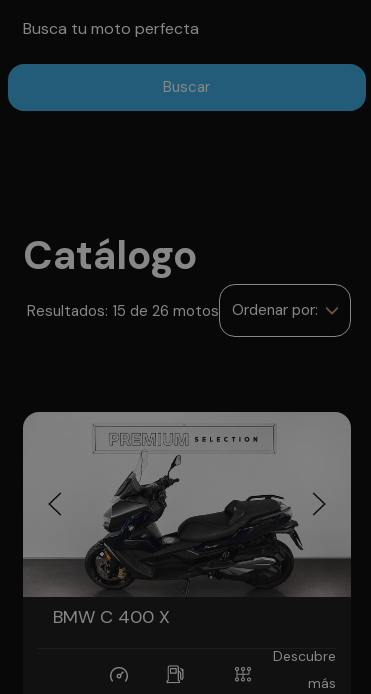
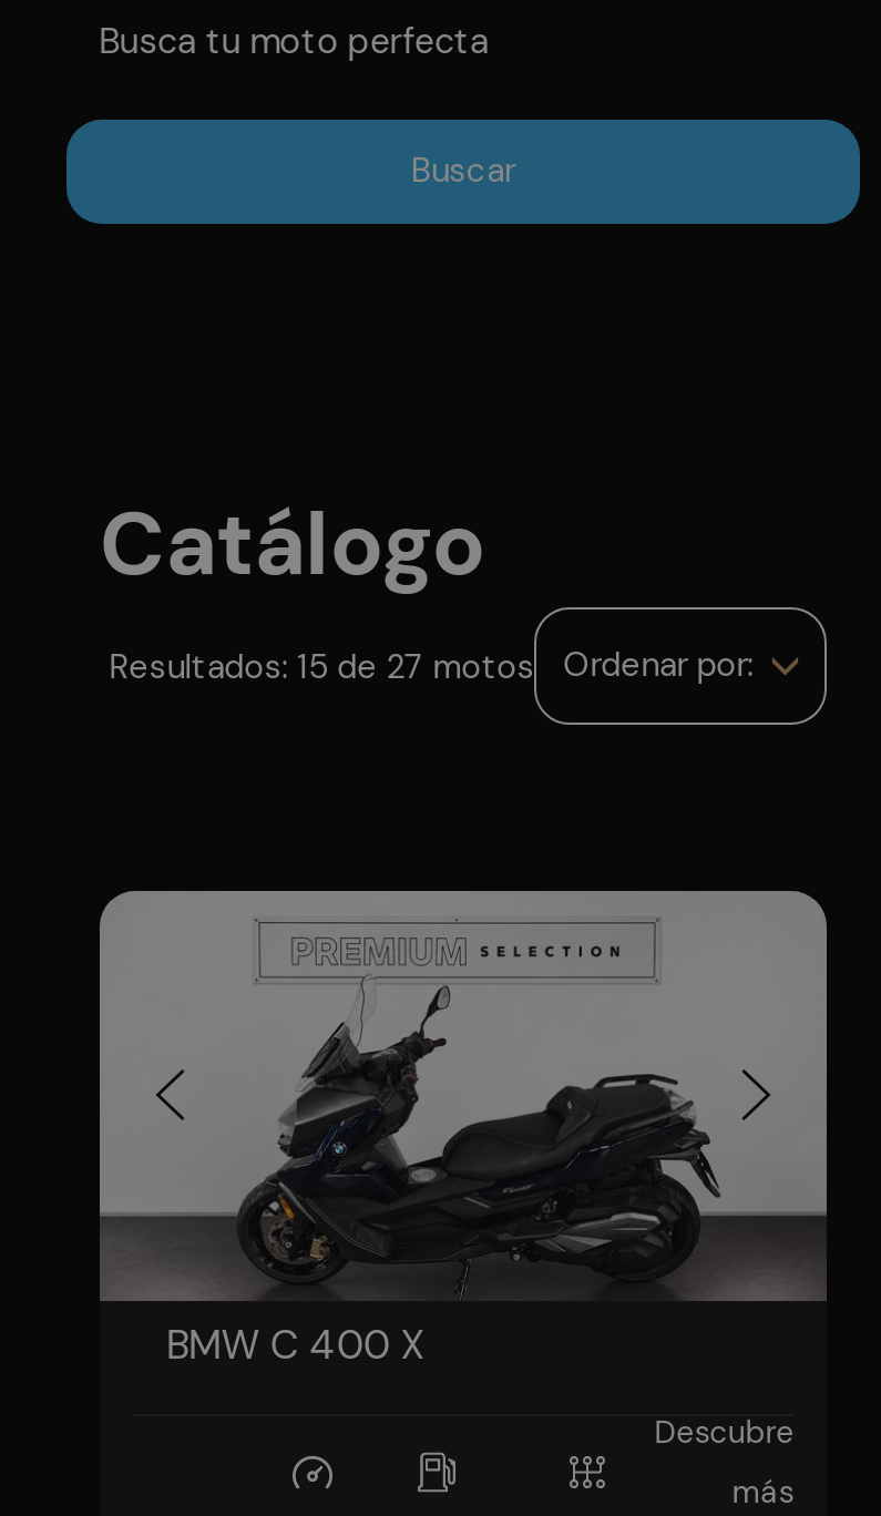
- Resultados: 15 de 26 motos
+ Resultados: 15 de 27 motos
